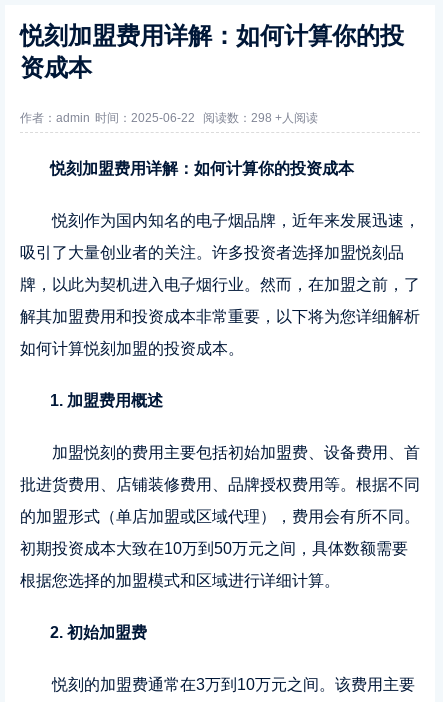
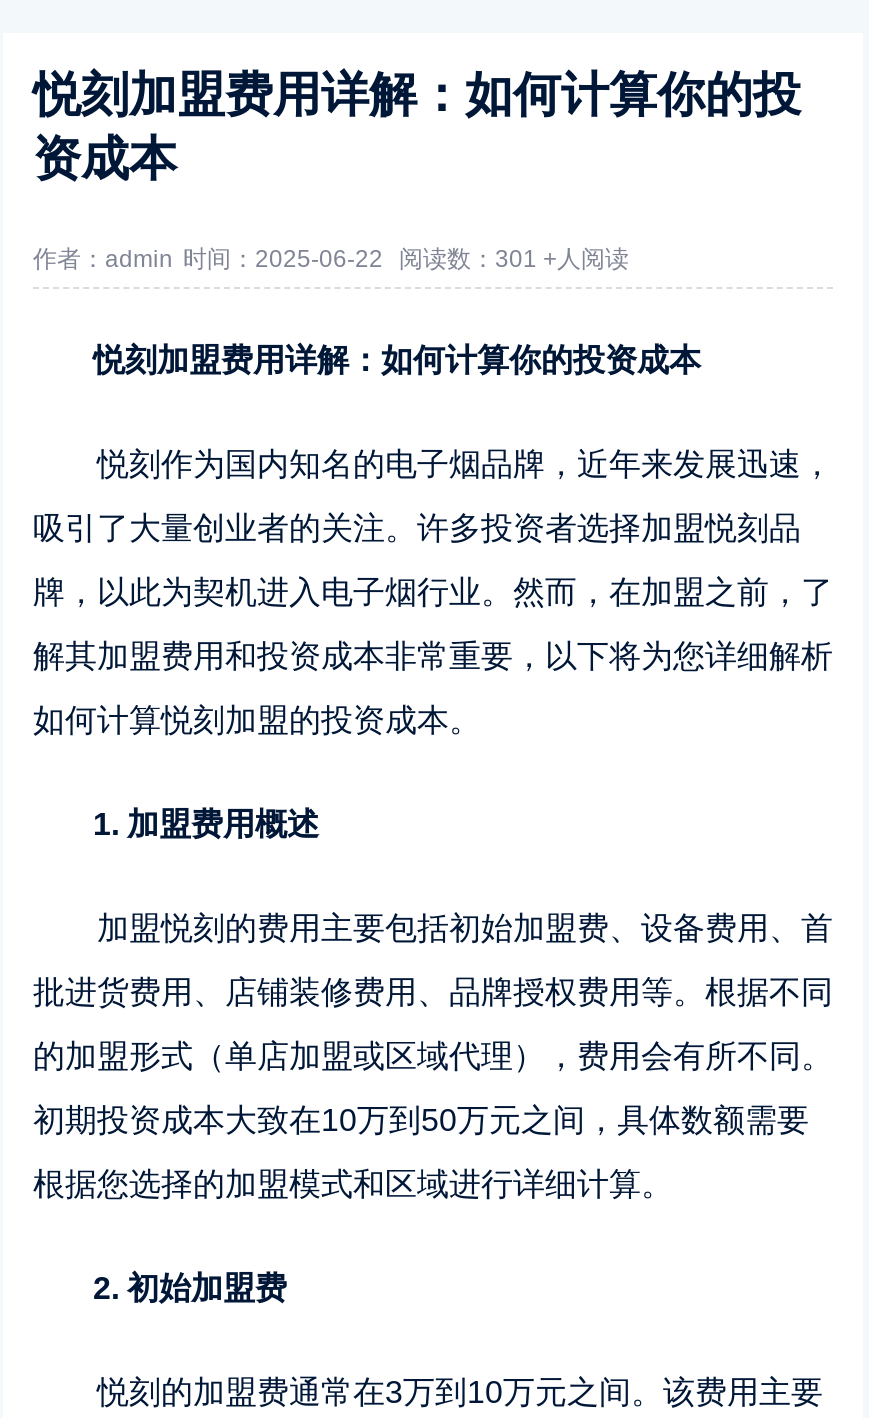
- 作者：admin 时间：2025-06-22 阅读数：298 +人阅读
+ 作者：admin 时间：2025-06-22 阅读数：301 +人阅读
